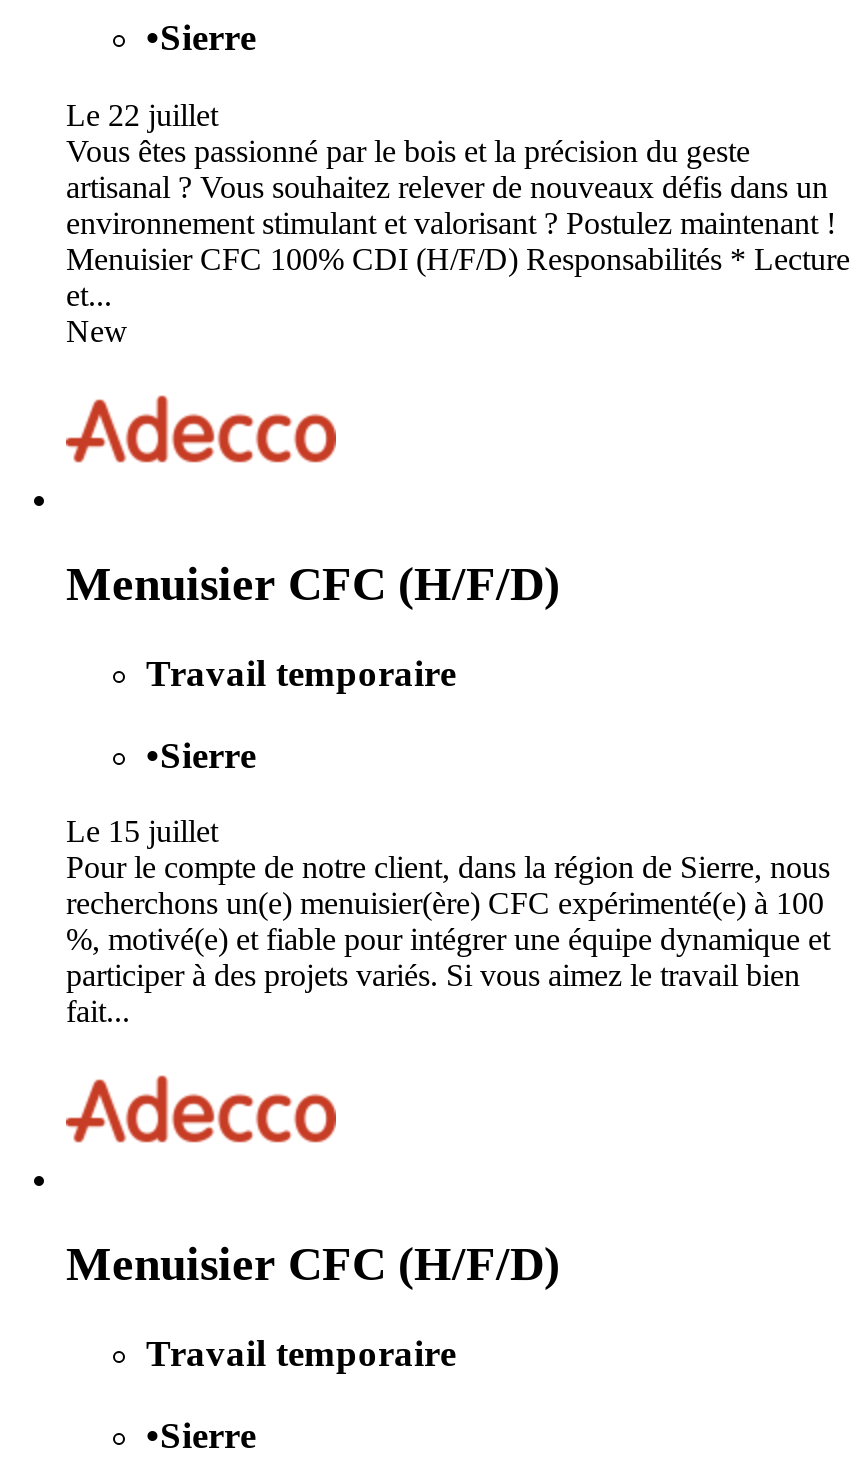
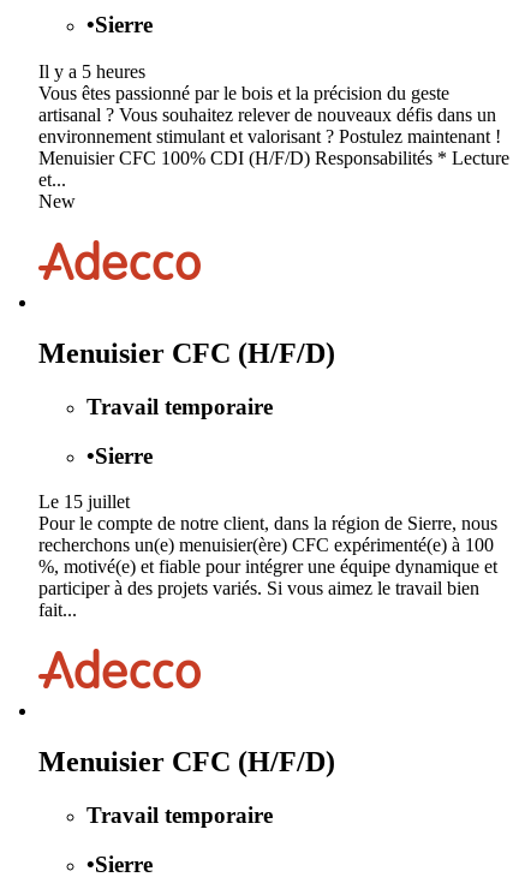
- Le 22 juillet
+ Il y a 5 heures
